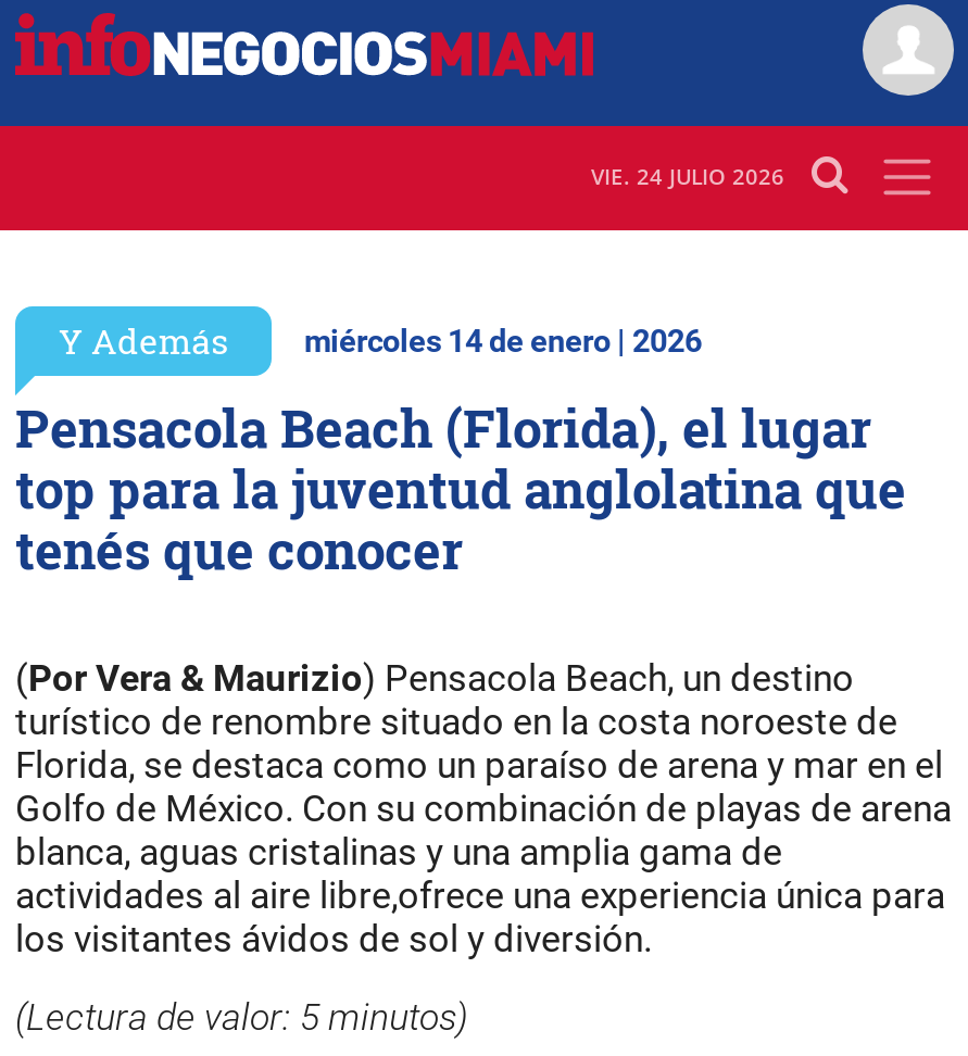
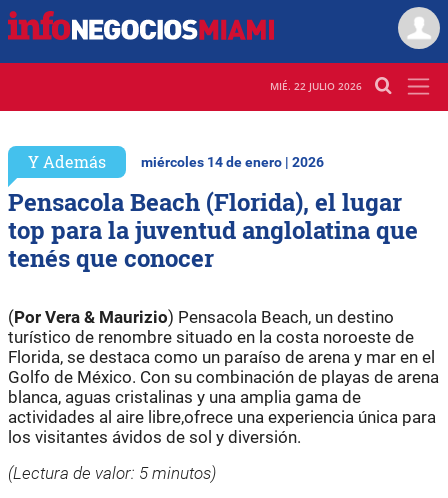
- VIE. 24 JULIO 2026
+ MIÉ. 22 JULIO 2026
